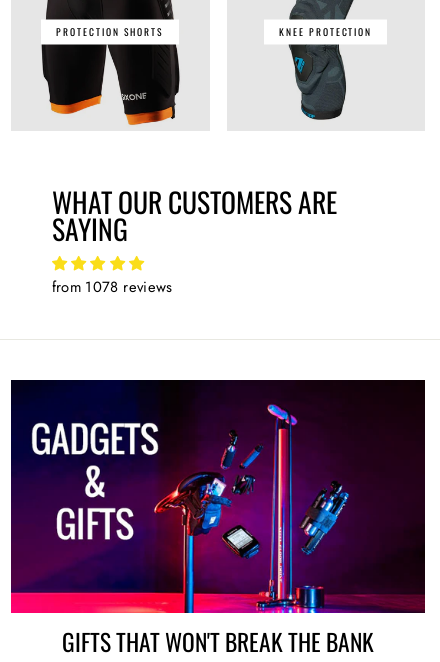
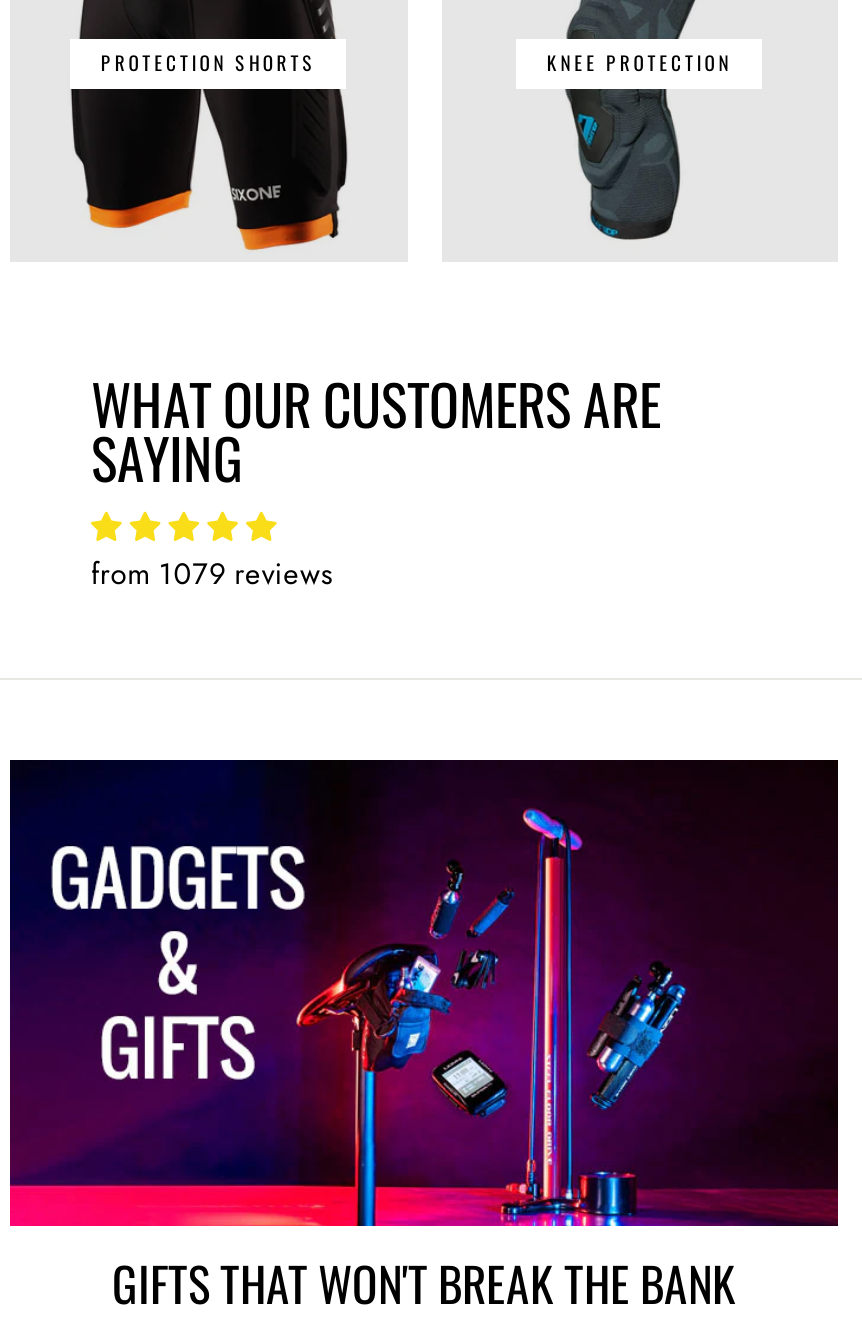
- from 1078 reviews
+ from 1079 reviews
